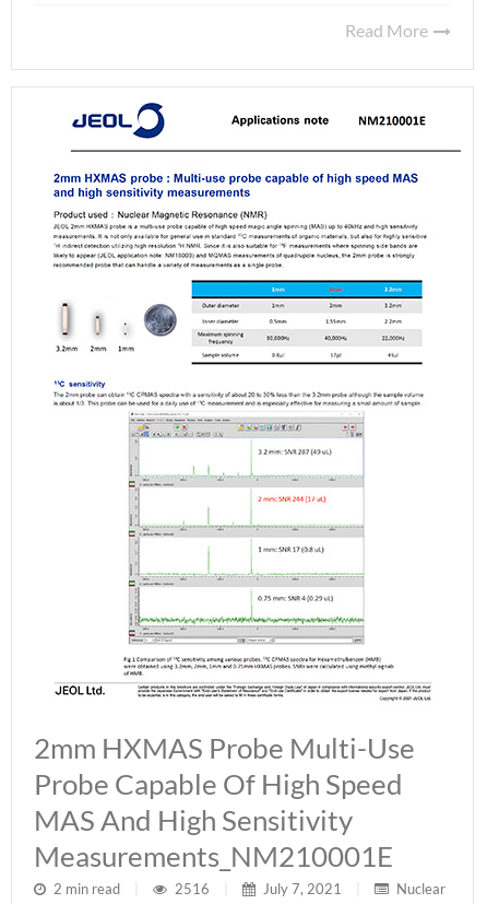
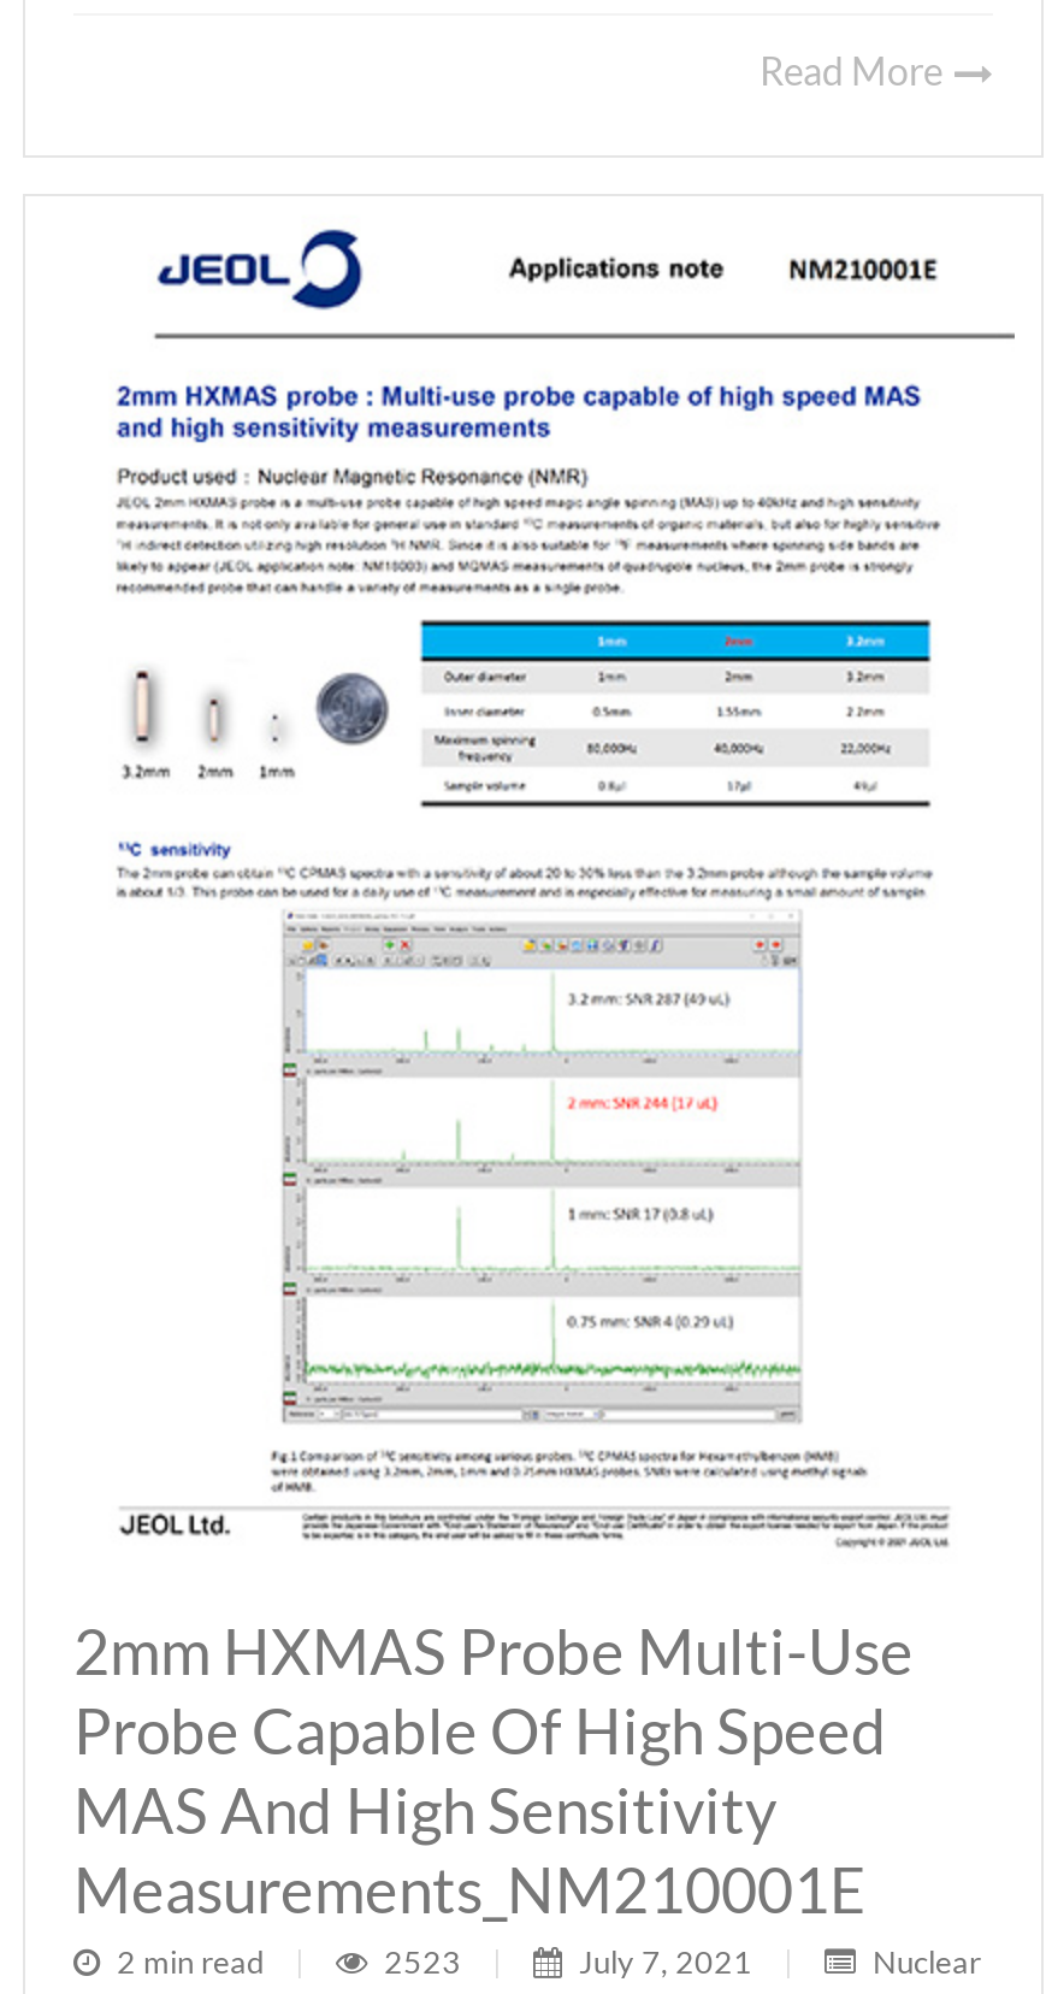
- 2516
+ 2523
